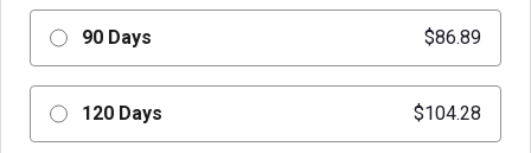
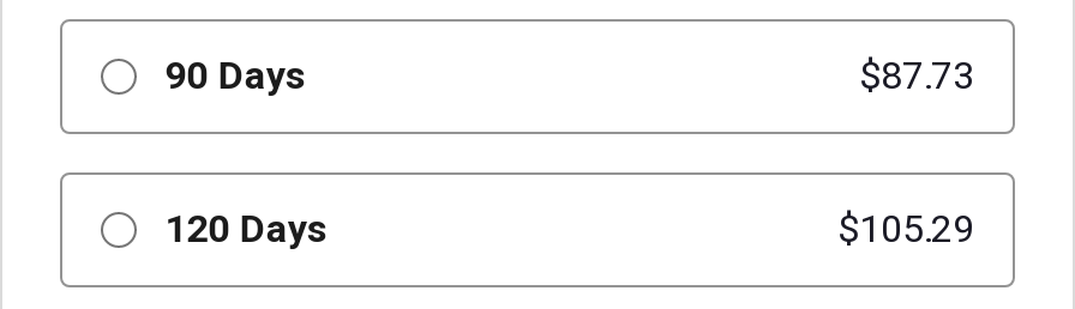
- $86.89
+ $87.73

- $104.28
+ $105.29
